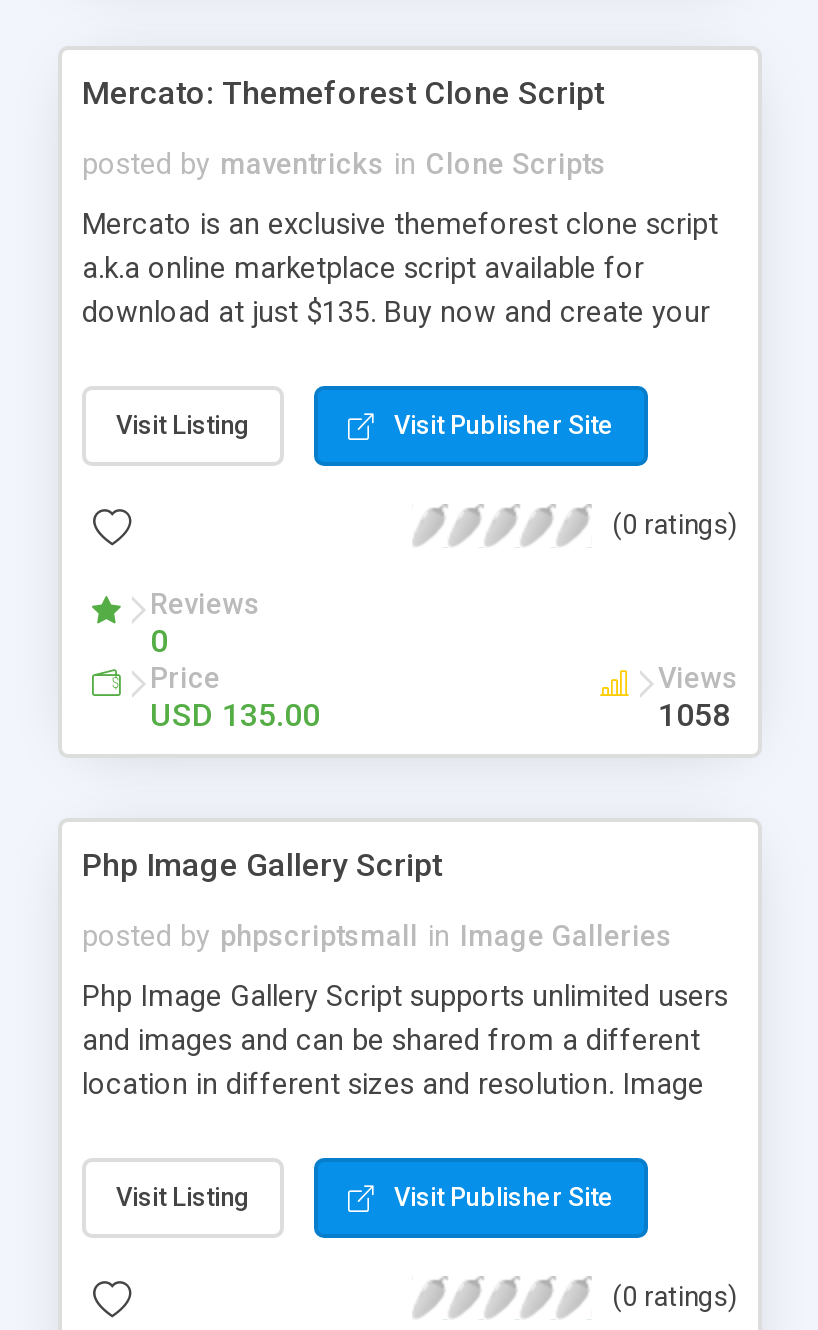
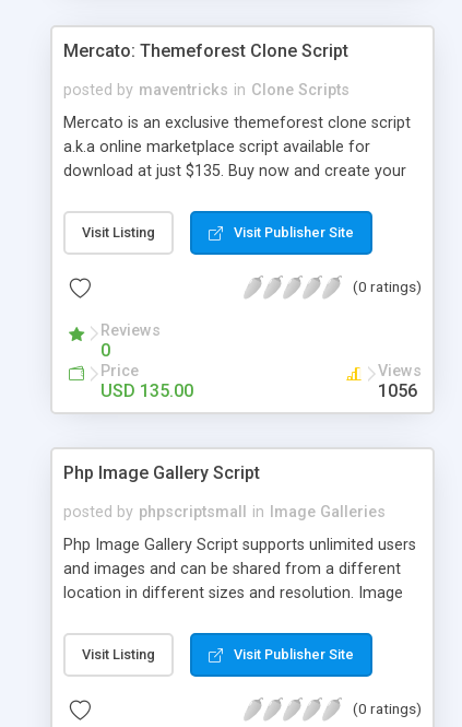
- 1058
+ 1056
